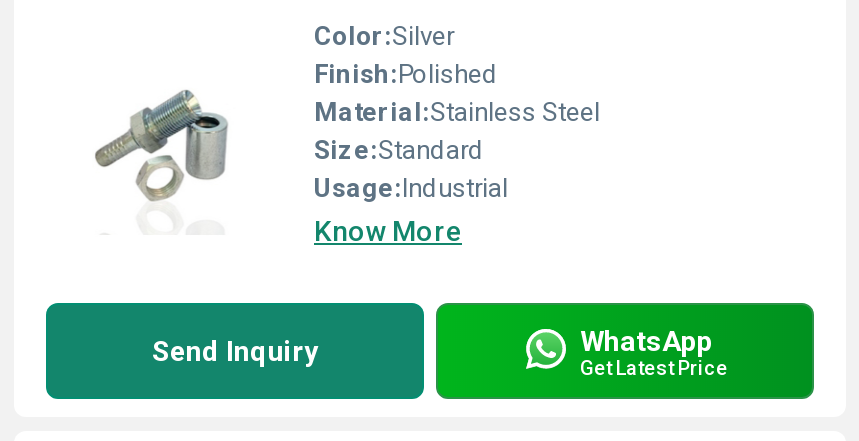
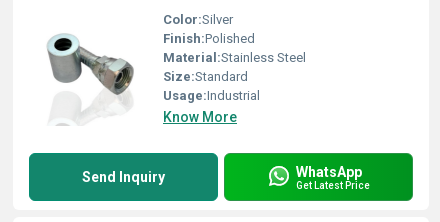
- [image]
+ [image]
